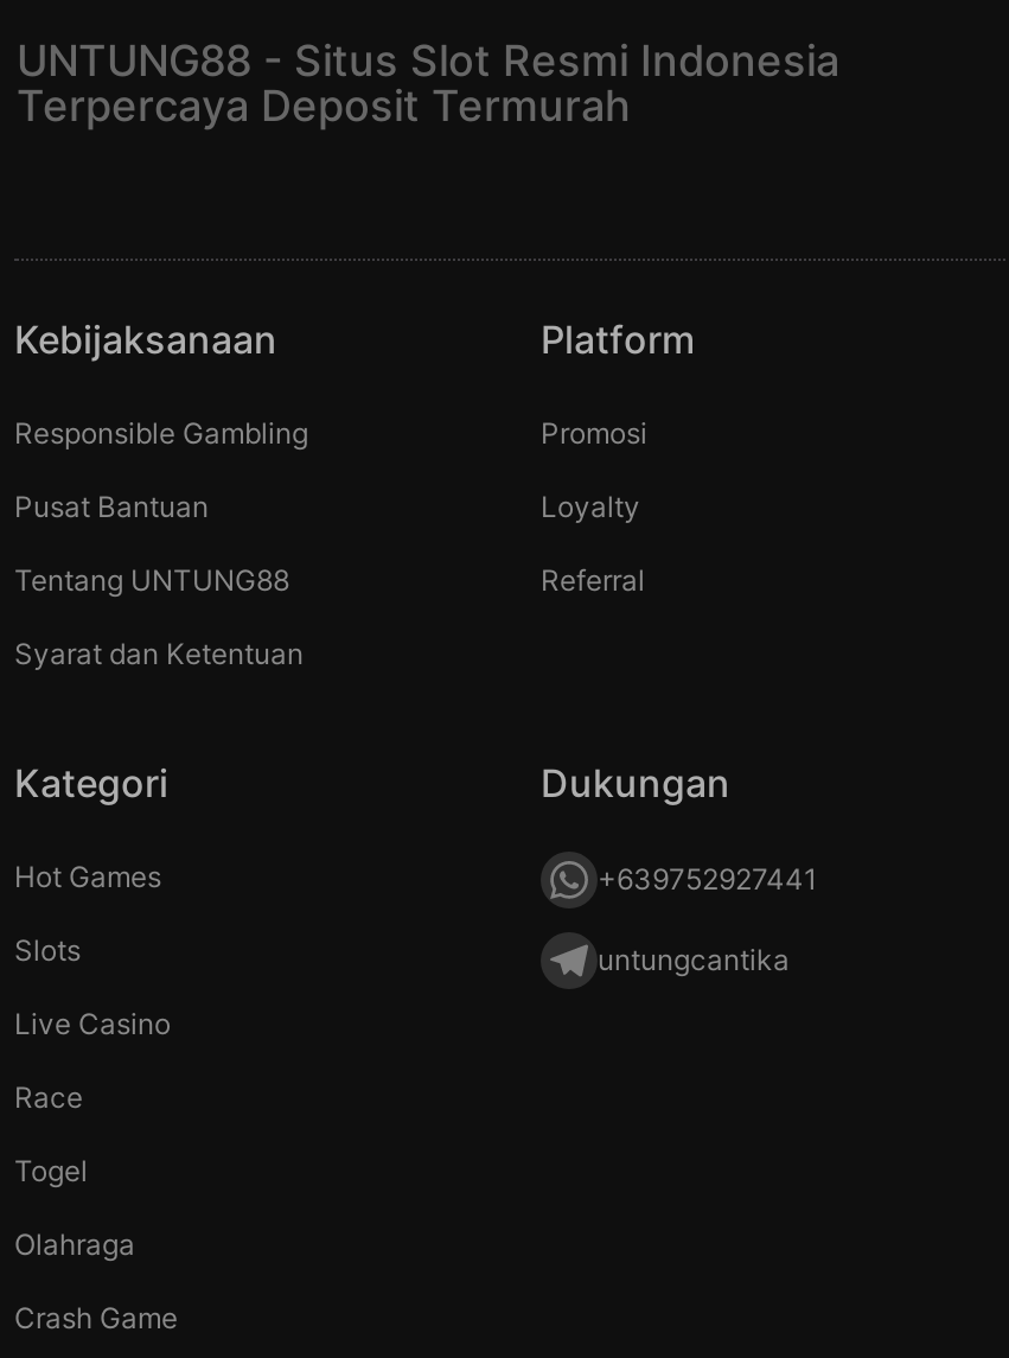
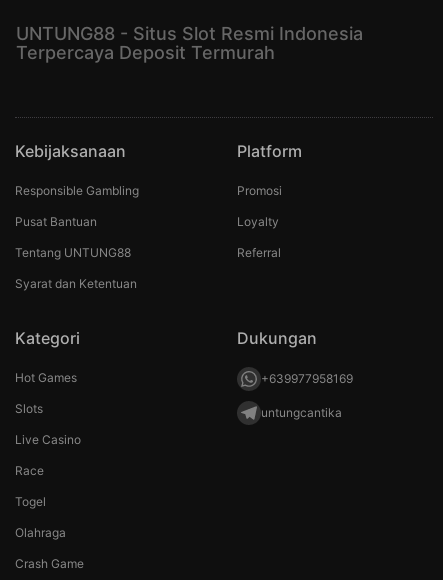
- +639752927441
+ +639977958169
